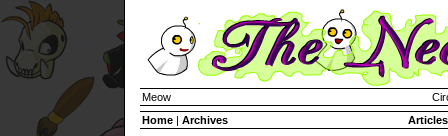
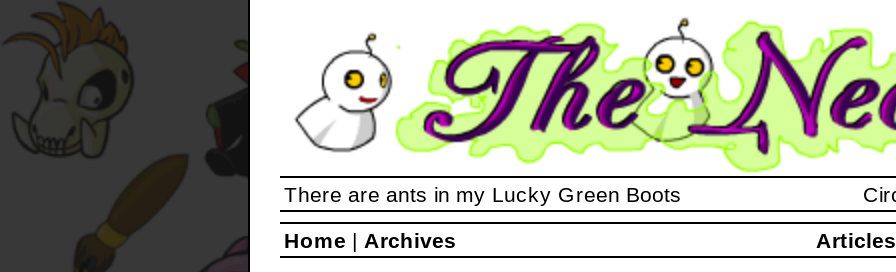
- Meow
+ There are ants in my Lucky Green Boots
